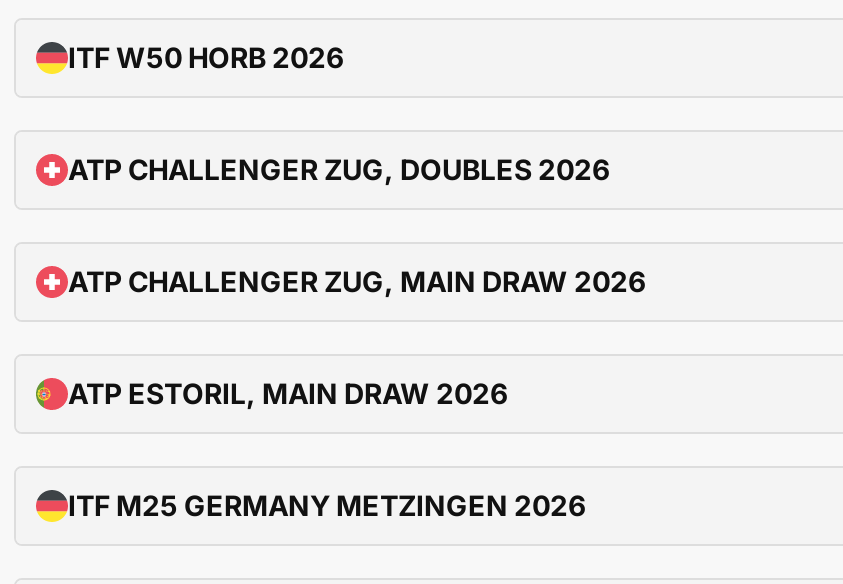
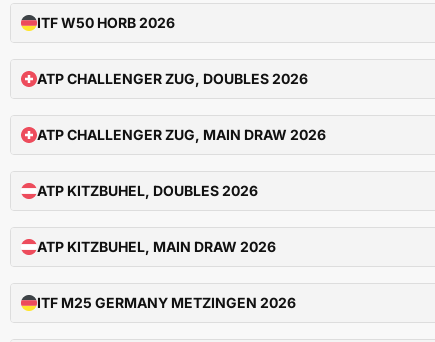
- ATP ESTORIL, MAIN DRAW 2026
+ ATP KITZBUHEL, DOUBLES 2026
+ ATP KITZBUHEL, MAIN DRAW 2026
